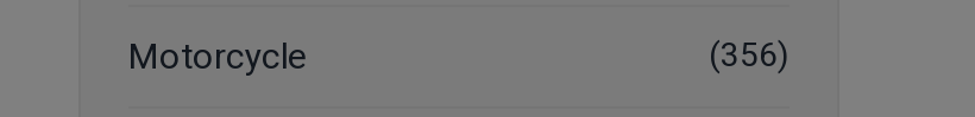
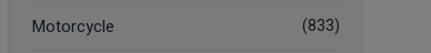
- (356)
+ (833)
